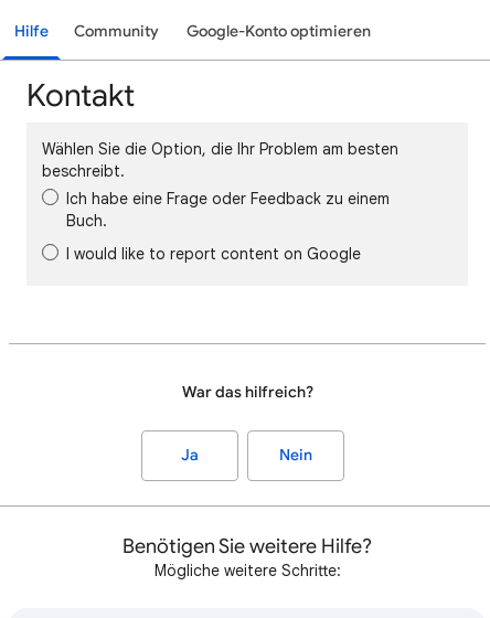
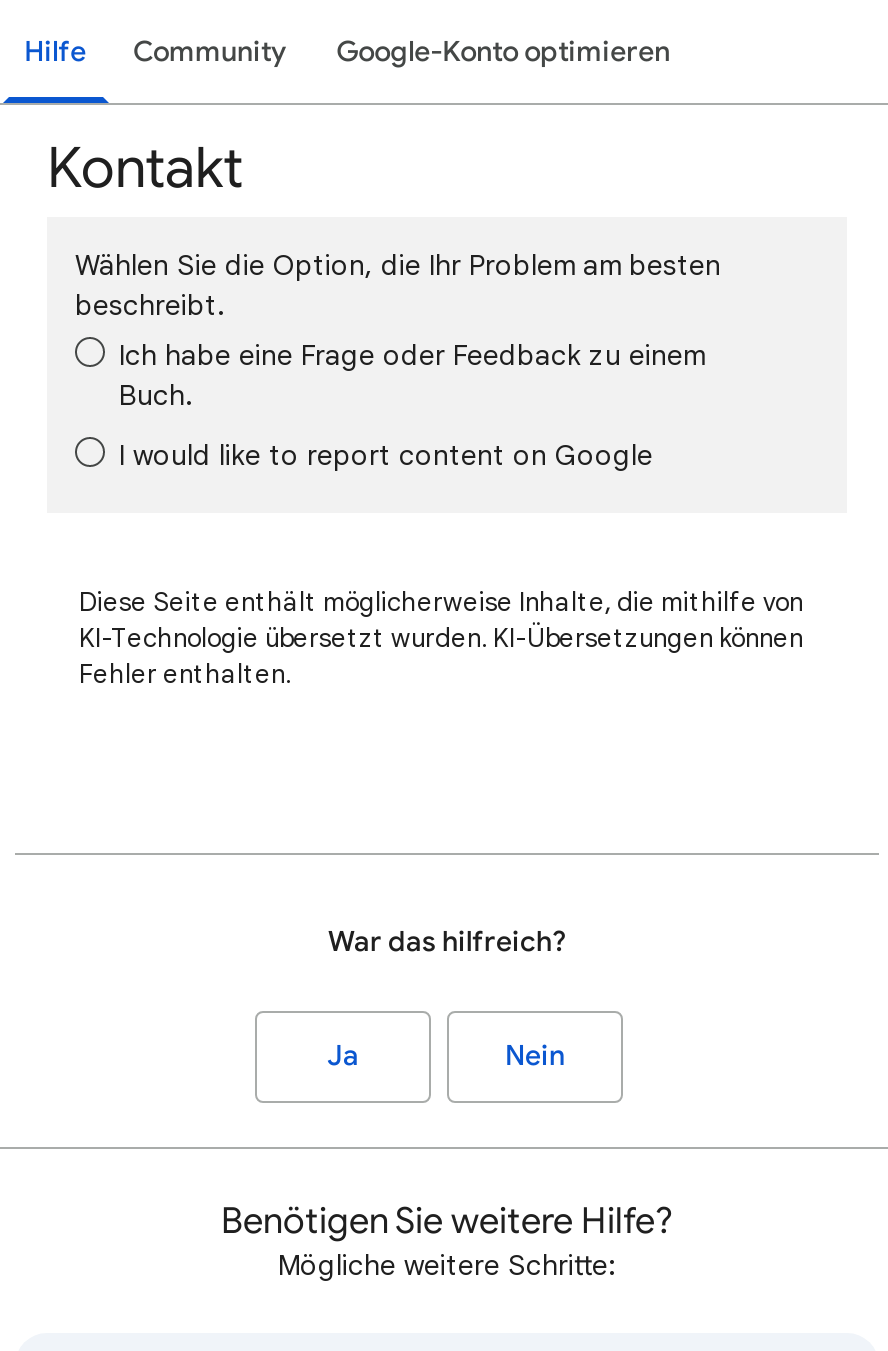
+ Diese Seite enthält möglicherweise Inhalte, die mithilfe von
+ KI-Technologie übersetzt wurden. KI-Übersetzungen können
+ Fehler enthalten.
